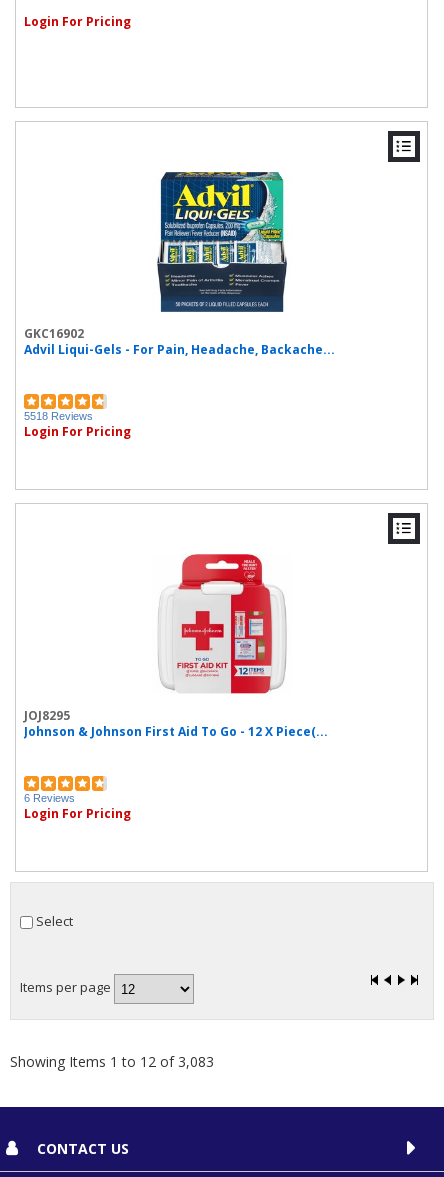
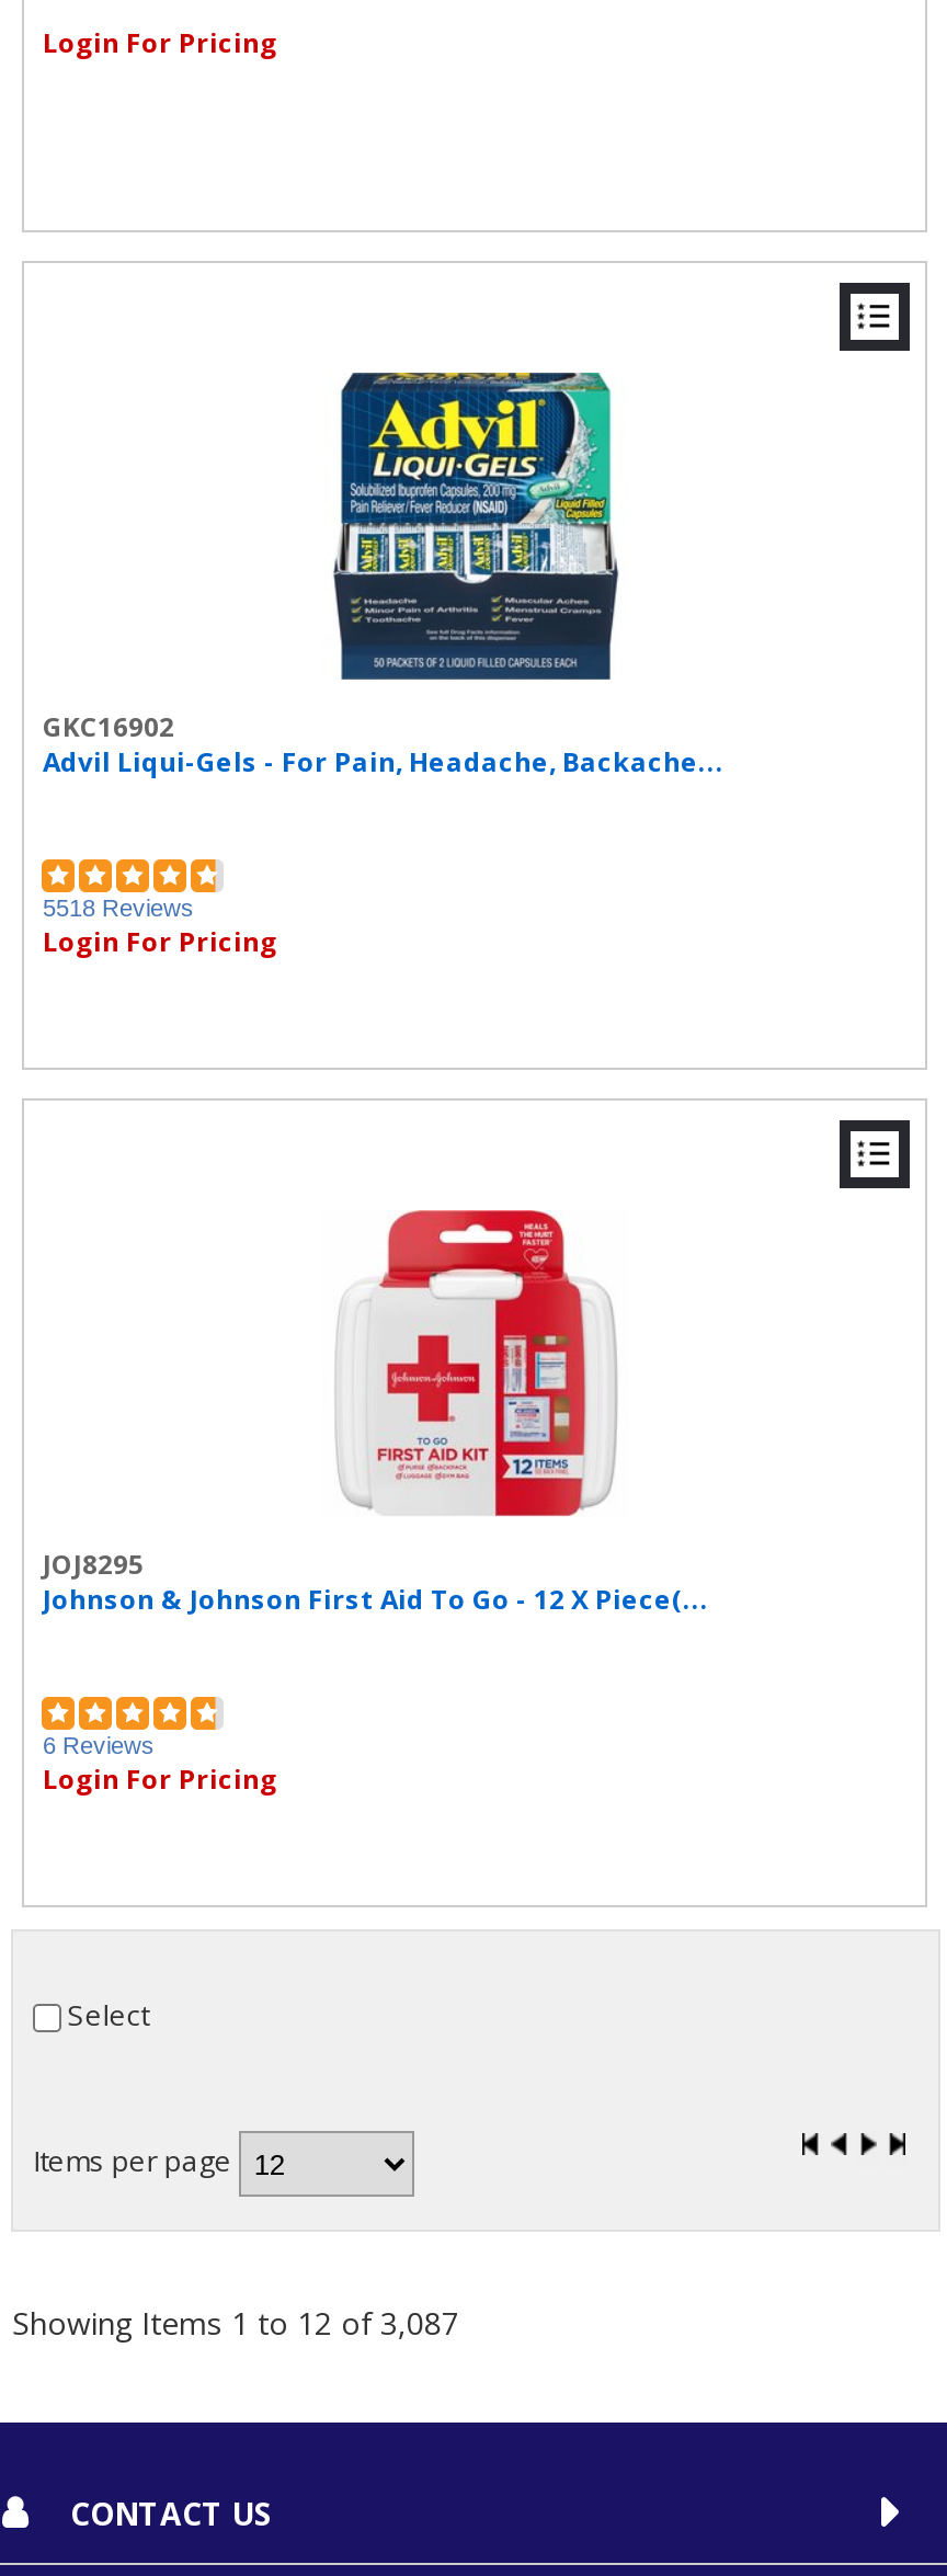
- Showing Items 1 to 12 of 3,083
+ Showing Items 1 to 12 of 3,087
